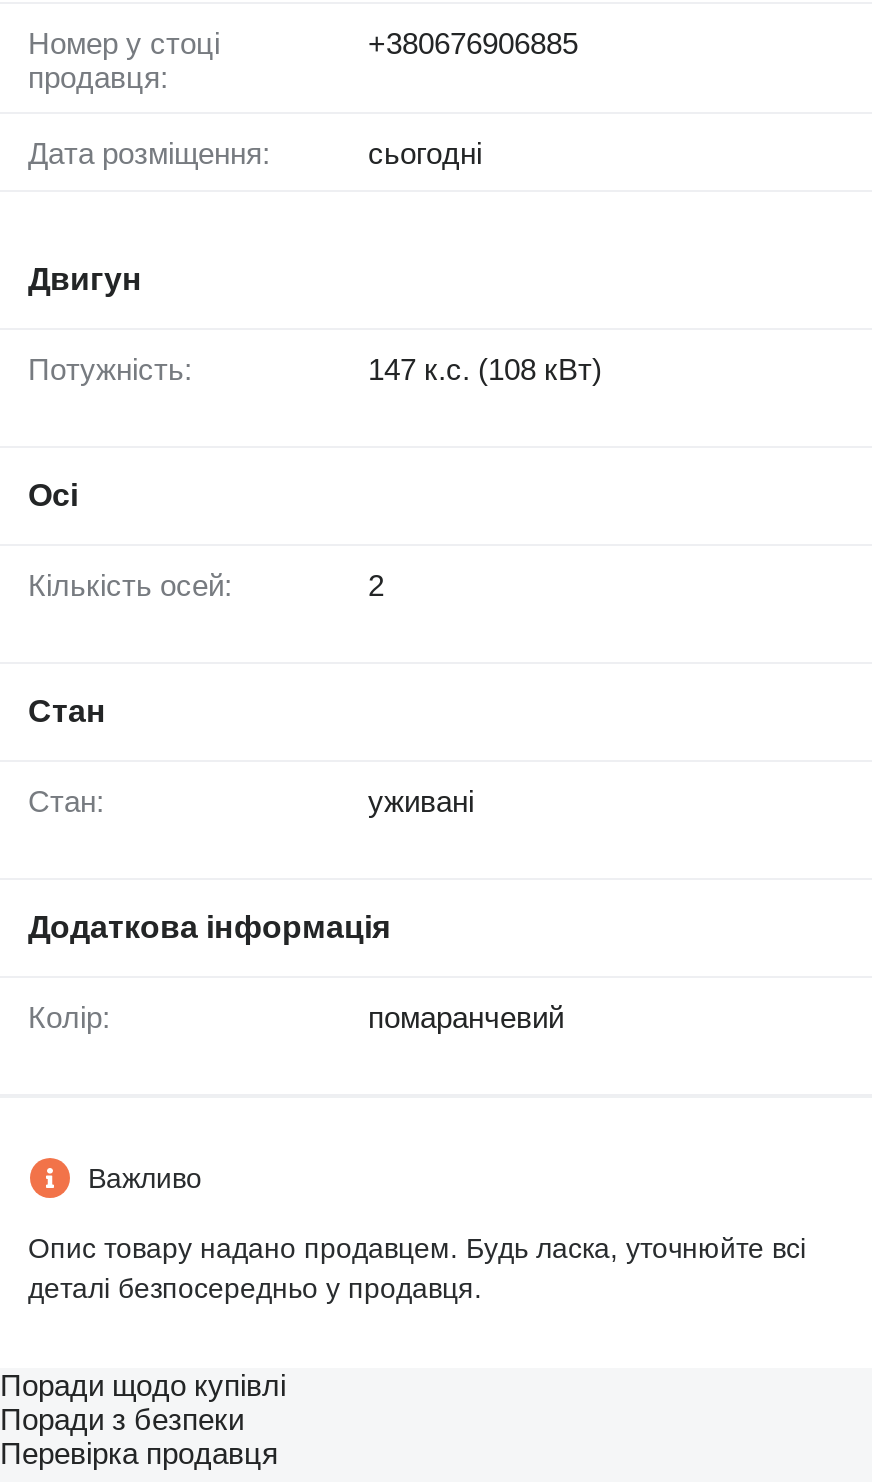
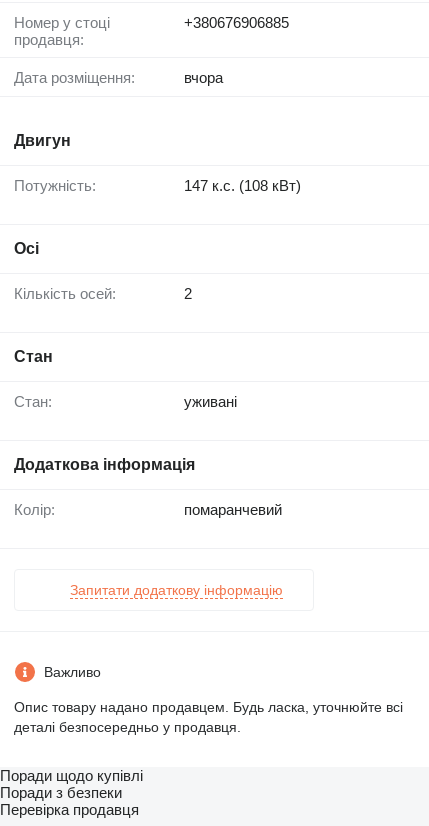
- сьогодні
+ вчора

+ Запитати додаткову інформацію
